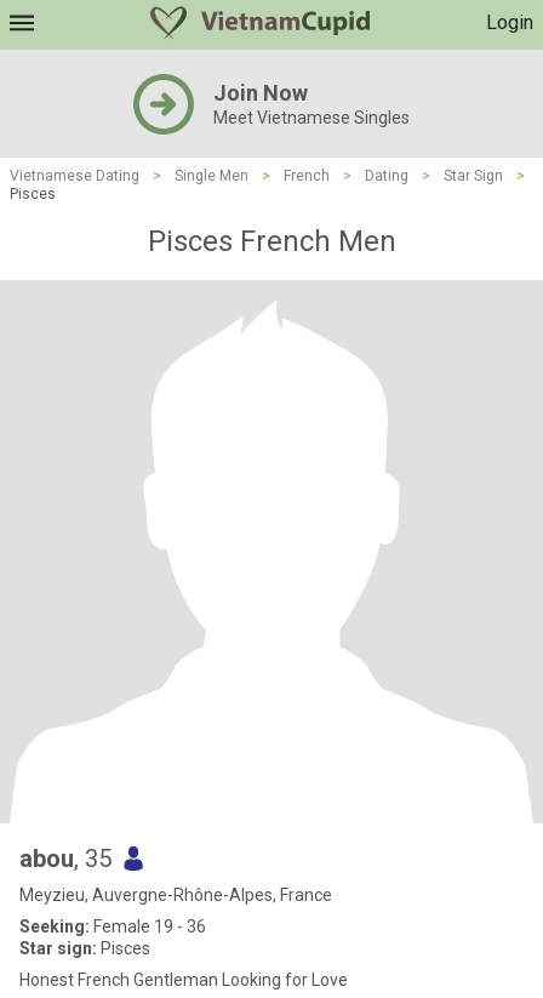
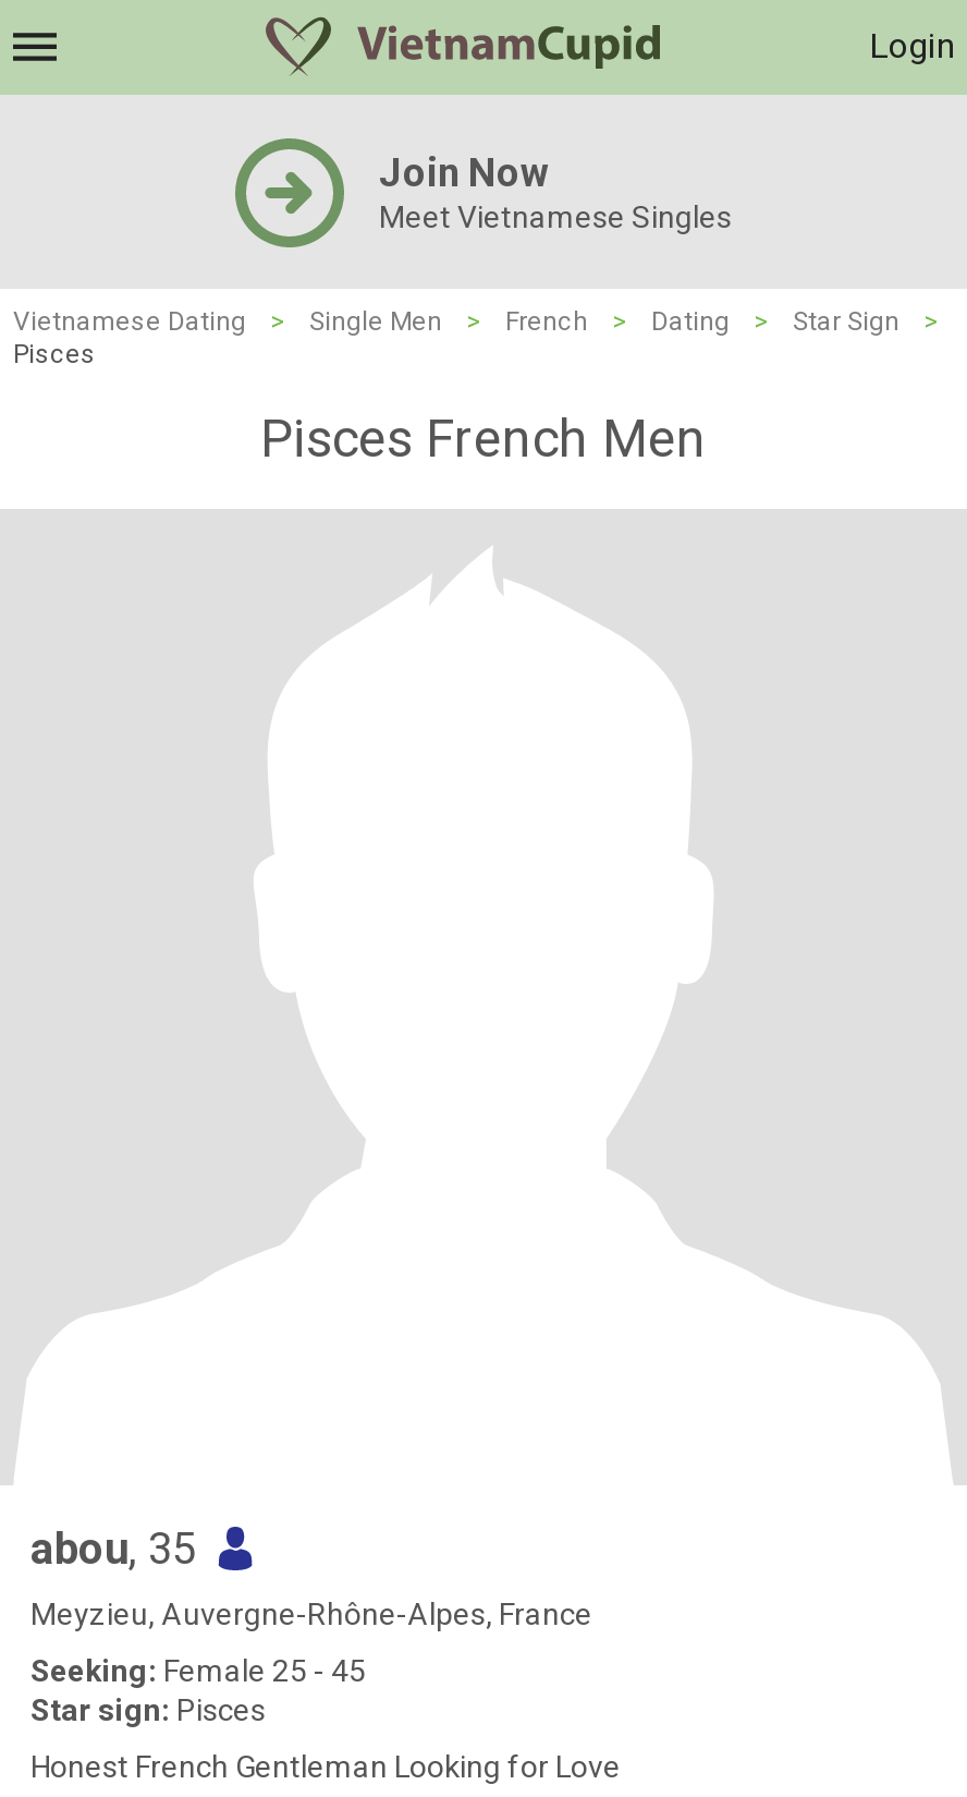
- Seeking: Female 19 - 36
+ Seeking: Female 25 - 45
